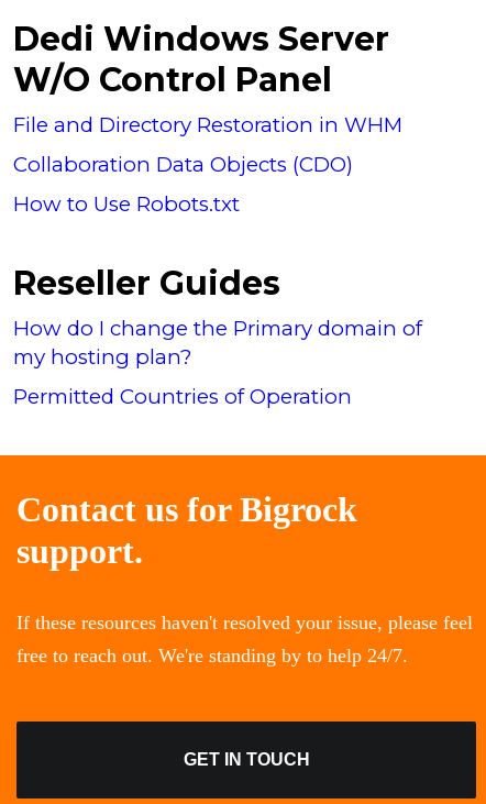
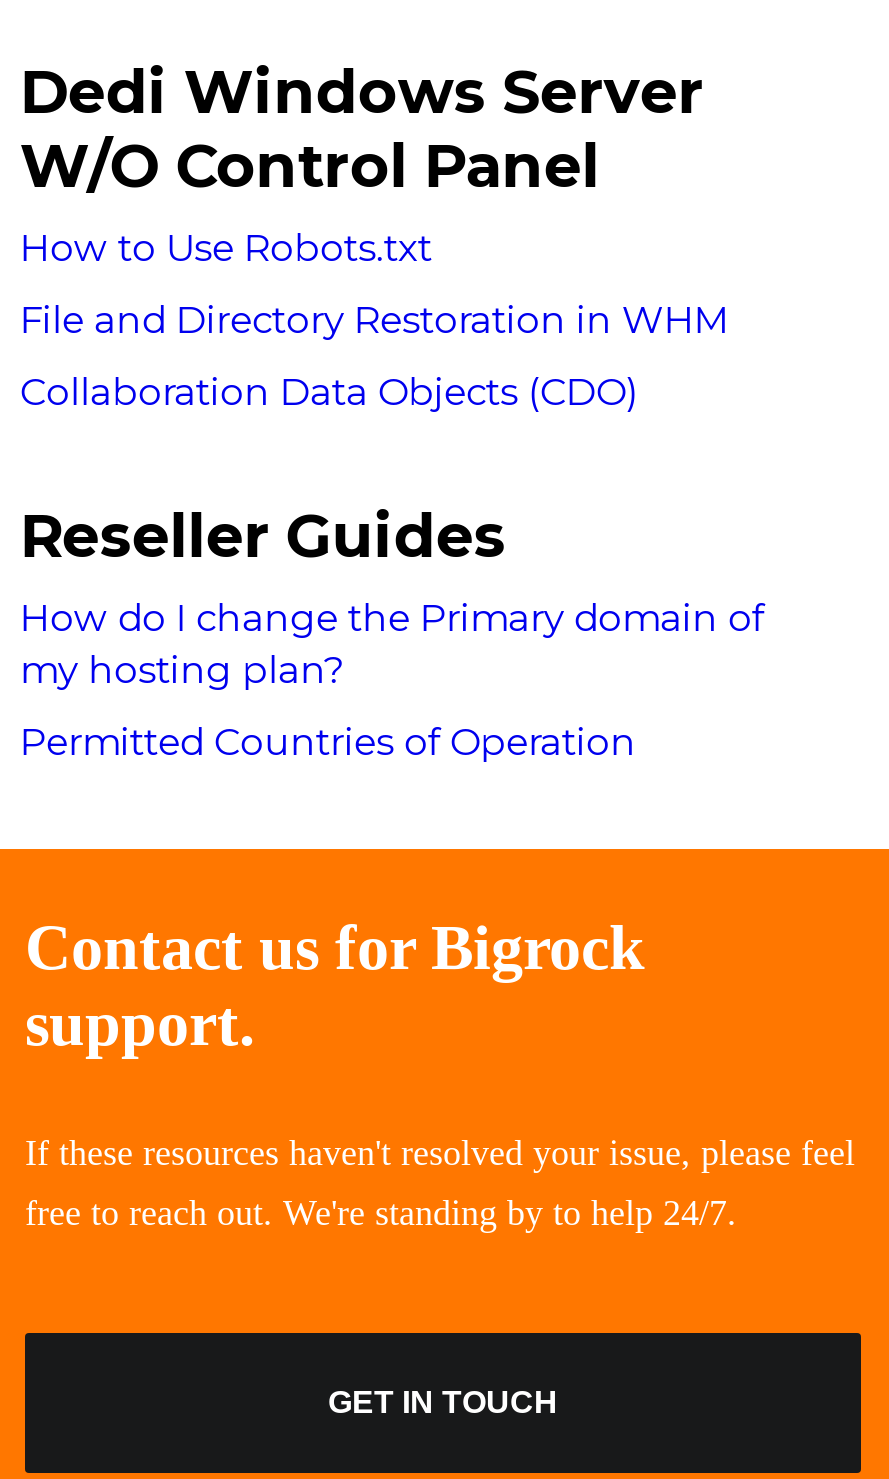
moved down: File and Directory Restoration in WHM | Collaboration Data Objects (CDO)

moved up: How to Use Robots.txt
